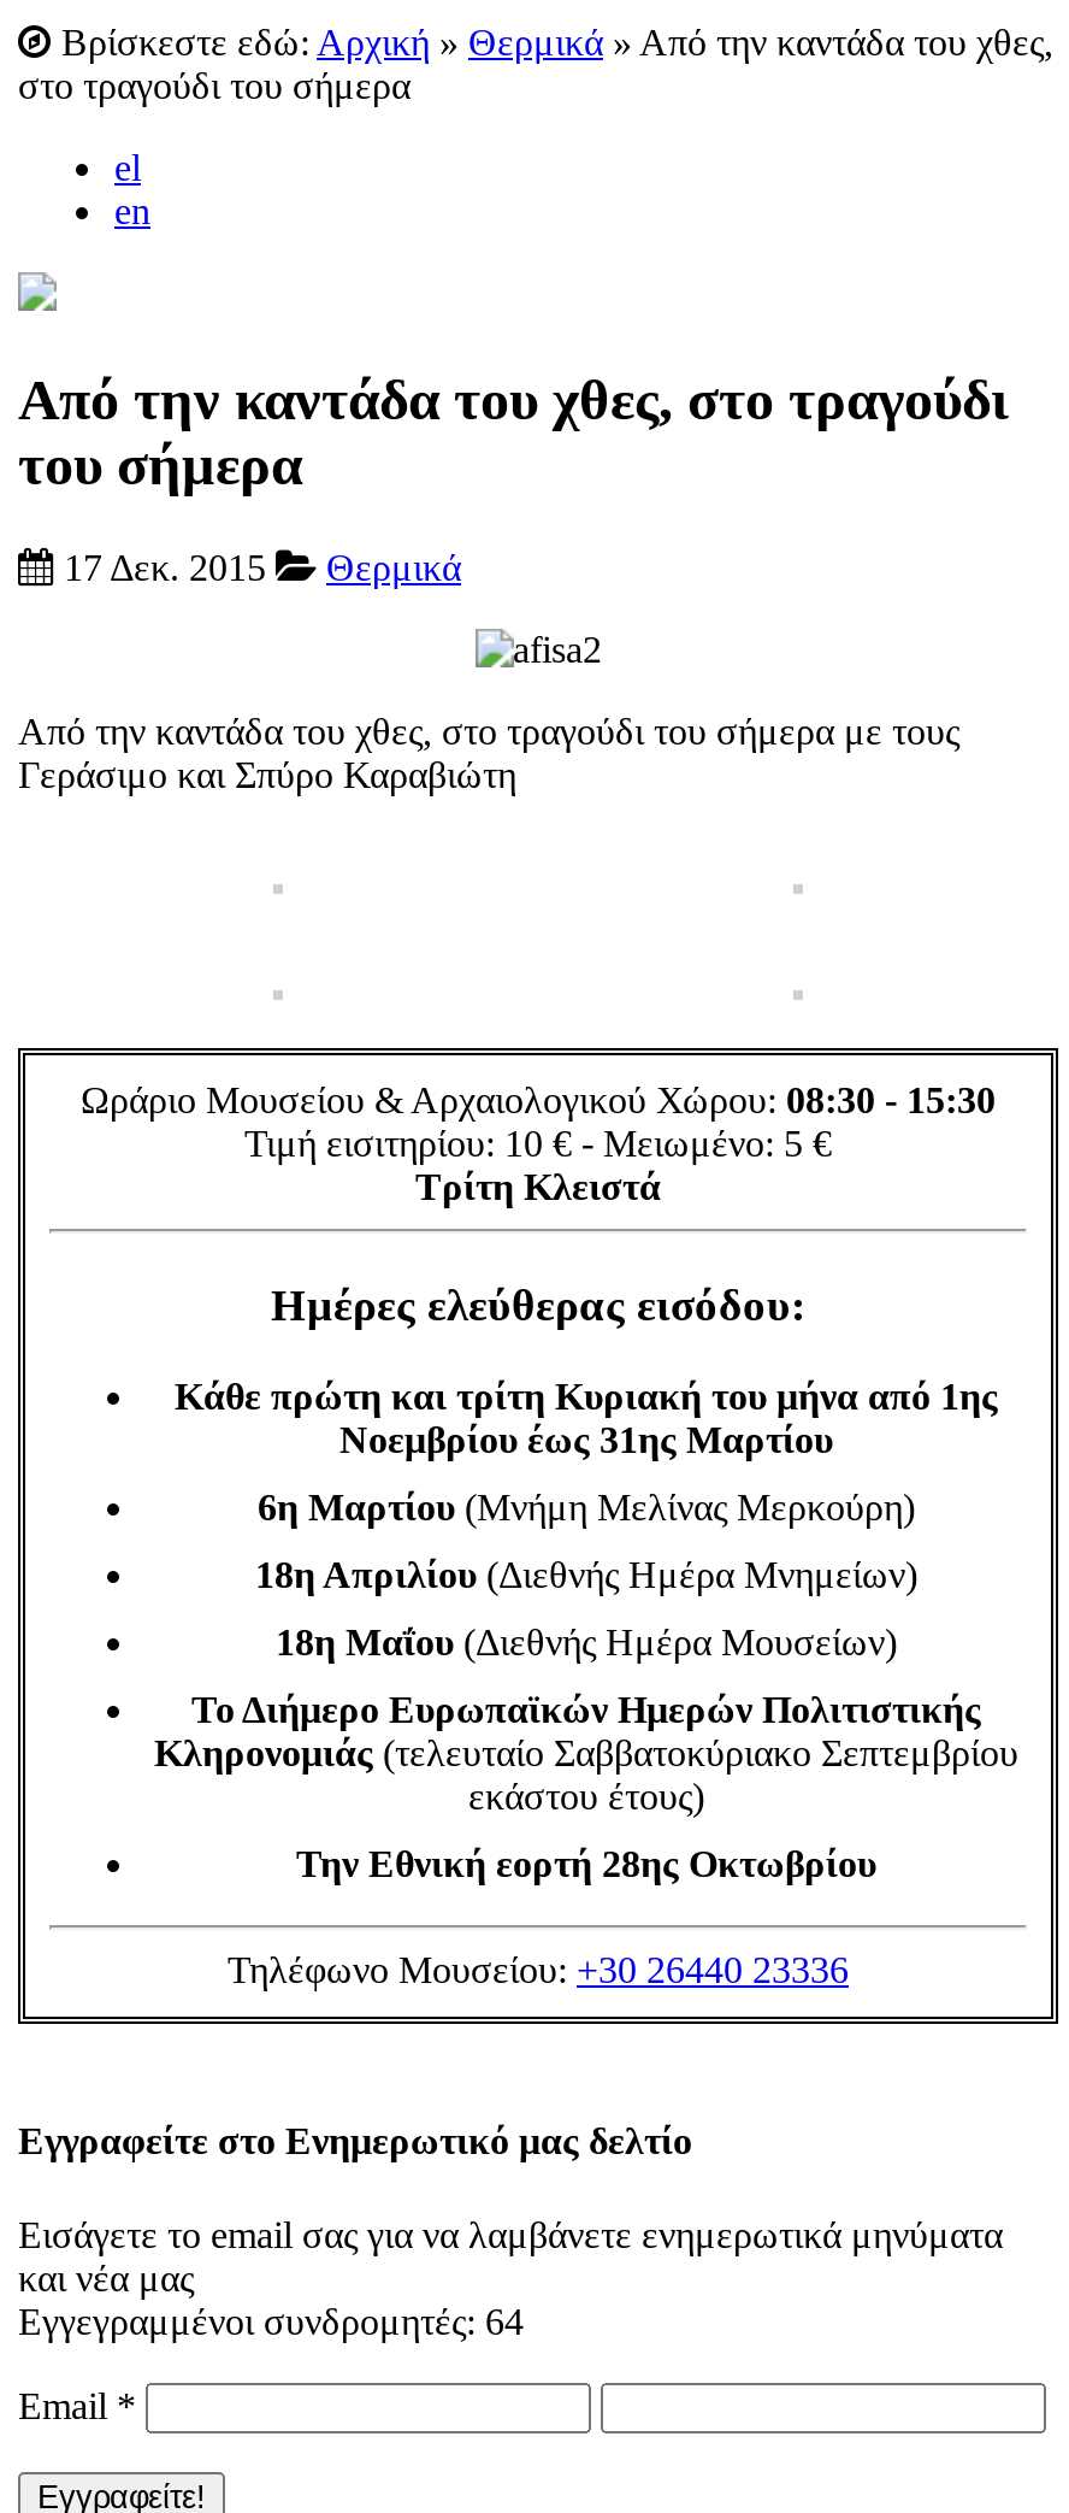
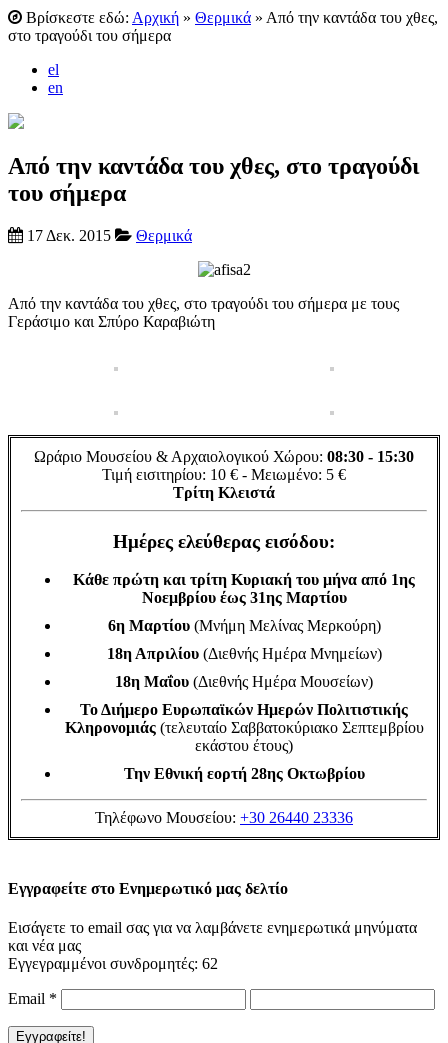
- Εγγεγραμμένοι συνδρομητές: 64
+ Εγγεγραμμένοι συνδρομητές: 62
